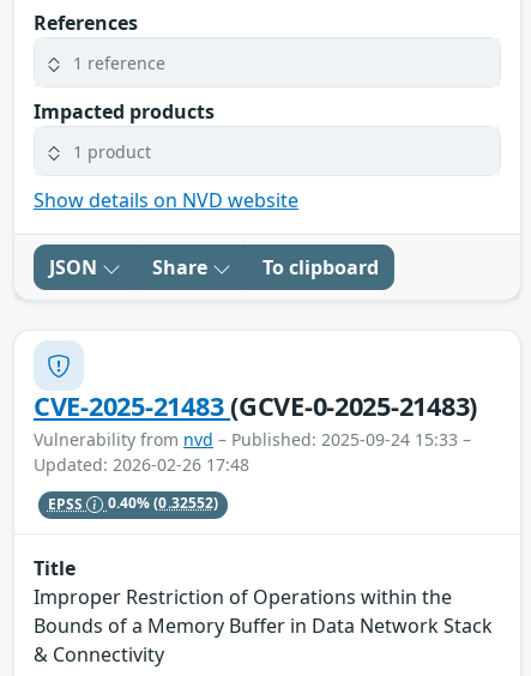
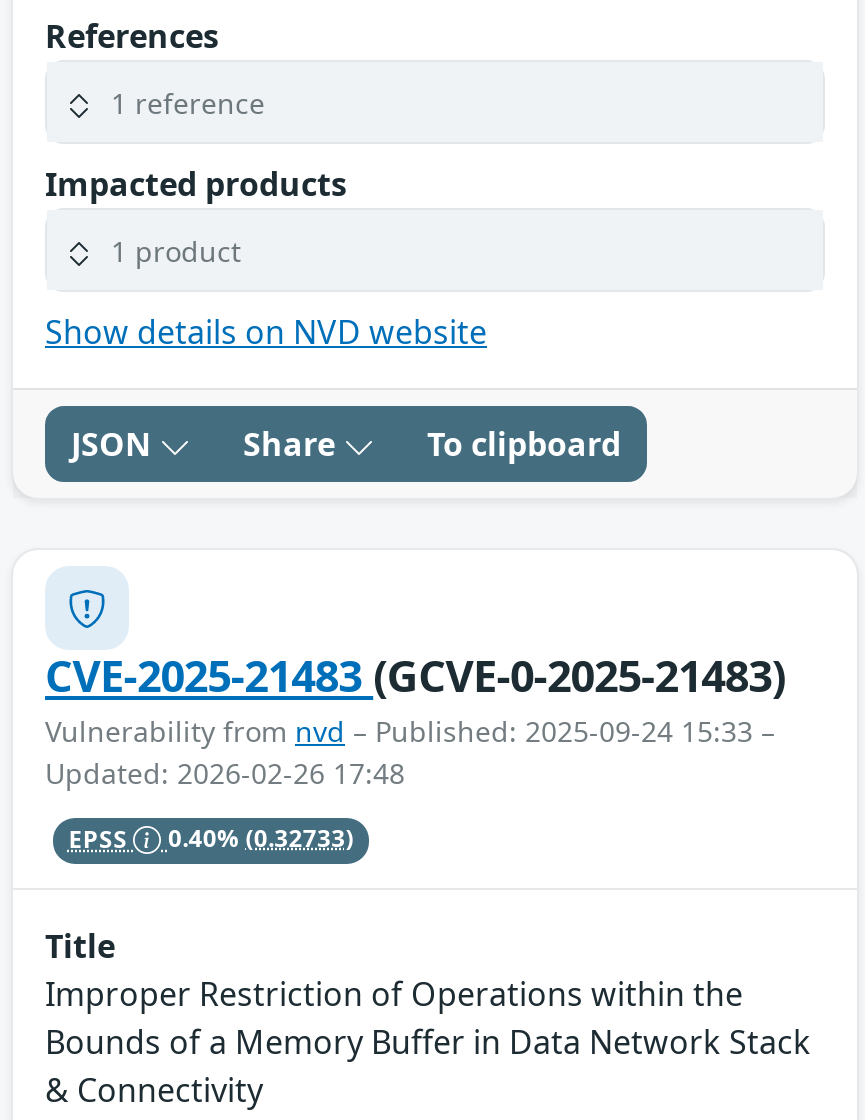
- EPSS 0.40% (0.32552)
+ EPSS 0.40% (0.32733)
